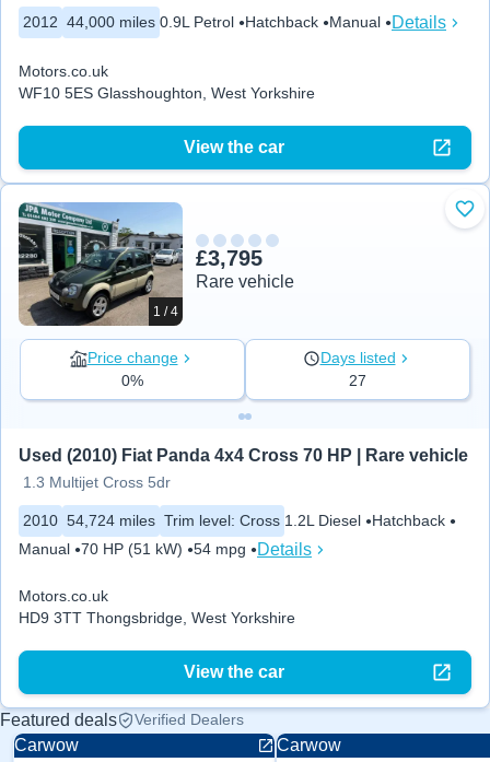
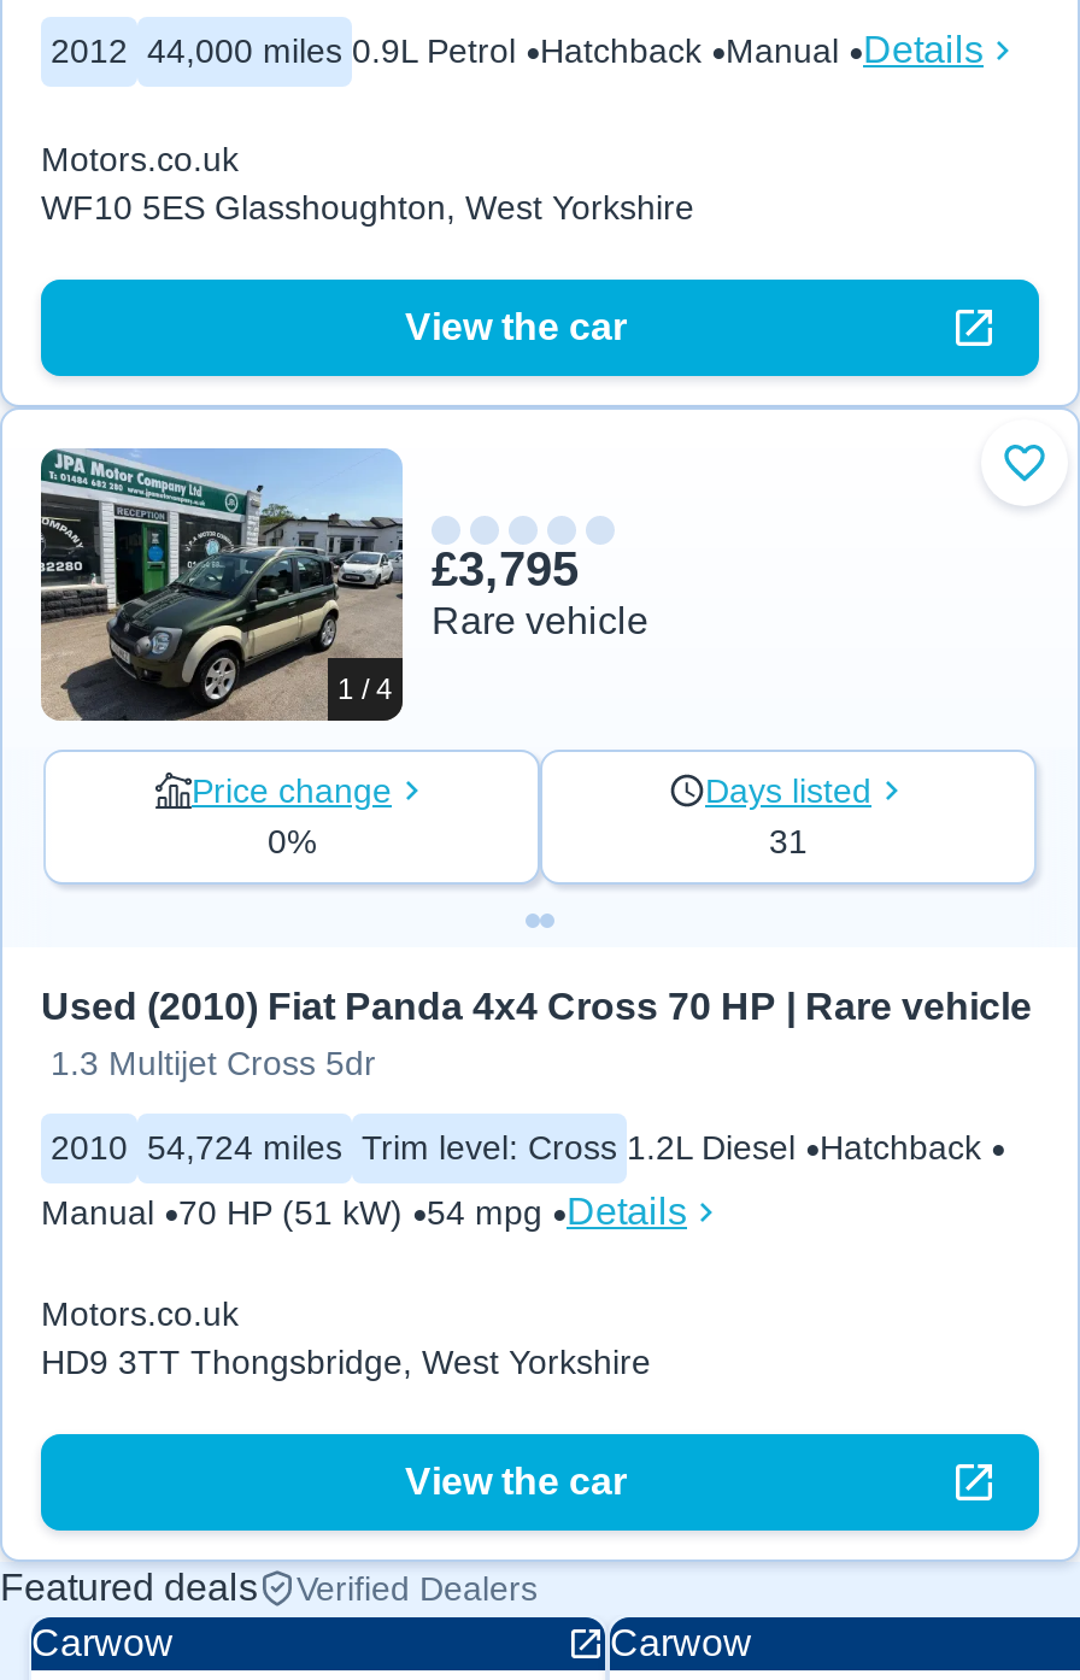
- 27
+ 31
